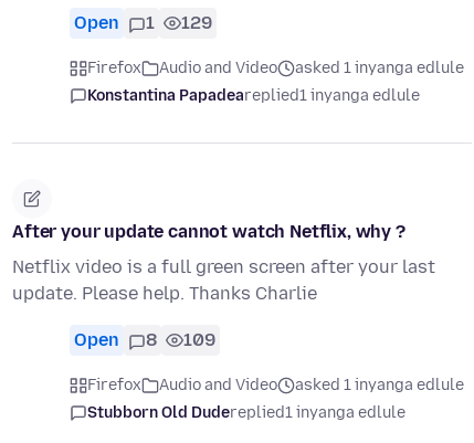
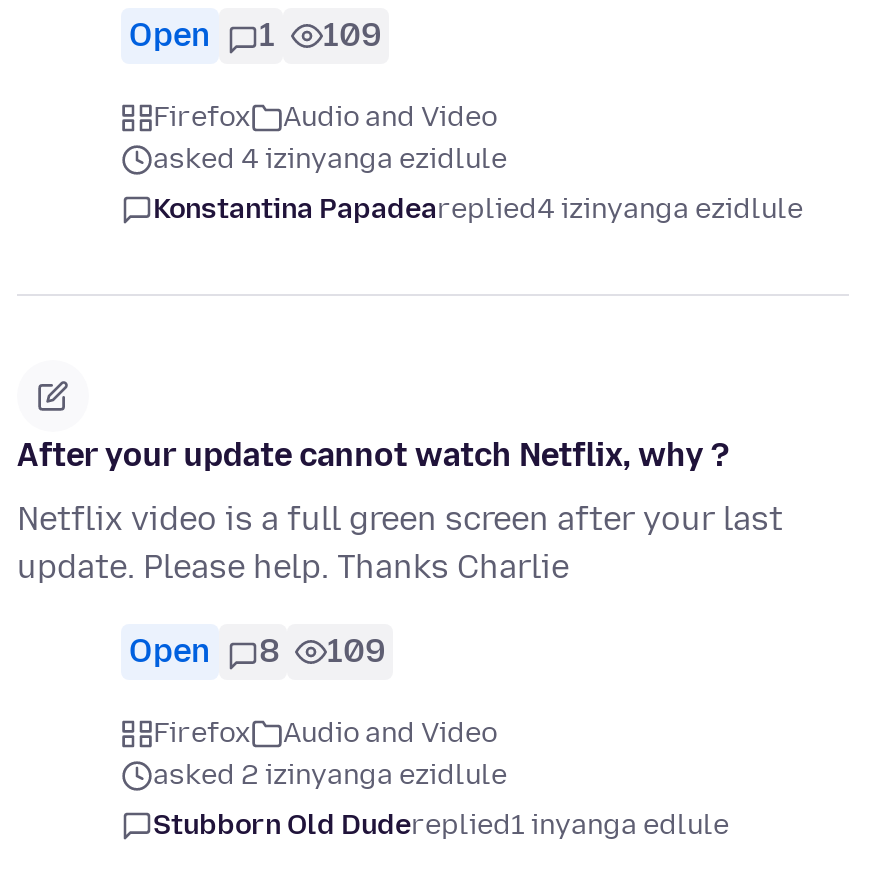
- Open 1 129
+ Open 1 109

- asked 1 inyanga edlule
+ asked 4 izinyanga ezidlule

- Konstantina Papadeareplied1 inyanga edlule
+ Konstantina Papadeareplied4 izinyanga ezidlule

- asked 1 inyanga edlule
+ asked 2 izinyanga ezidlule
